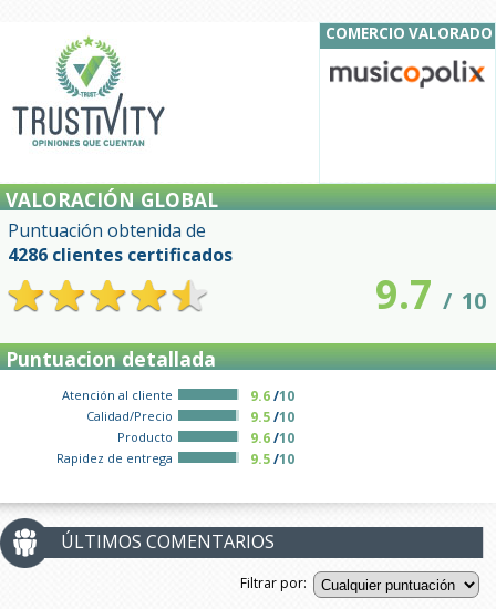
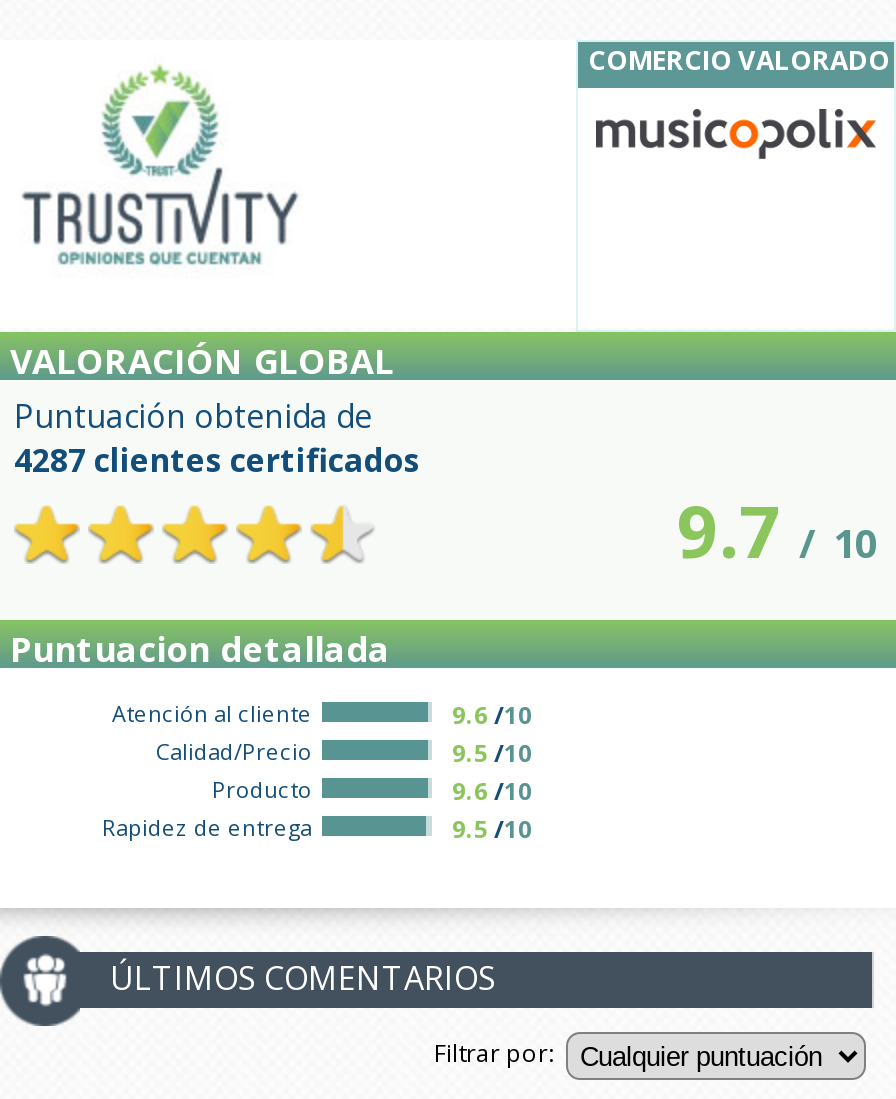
- 4286 clientes certificados
+ 4287 clientes certificados
